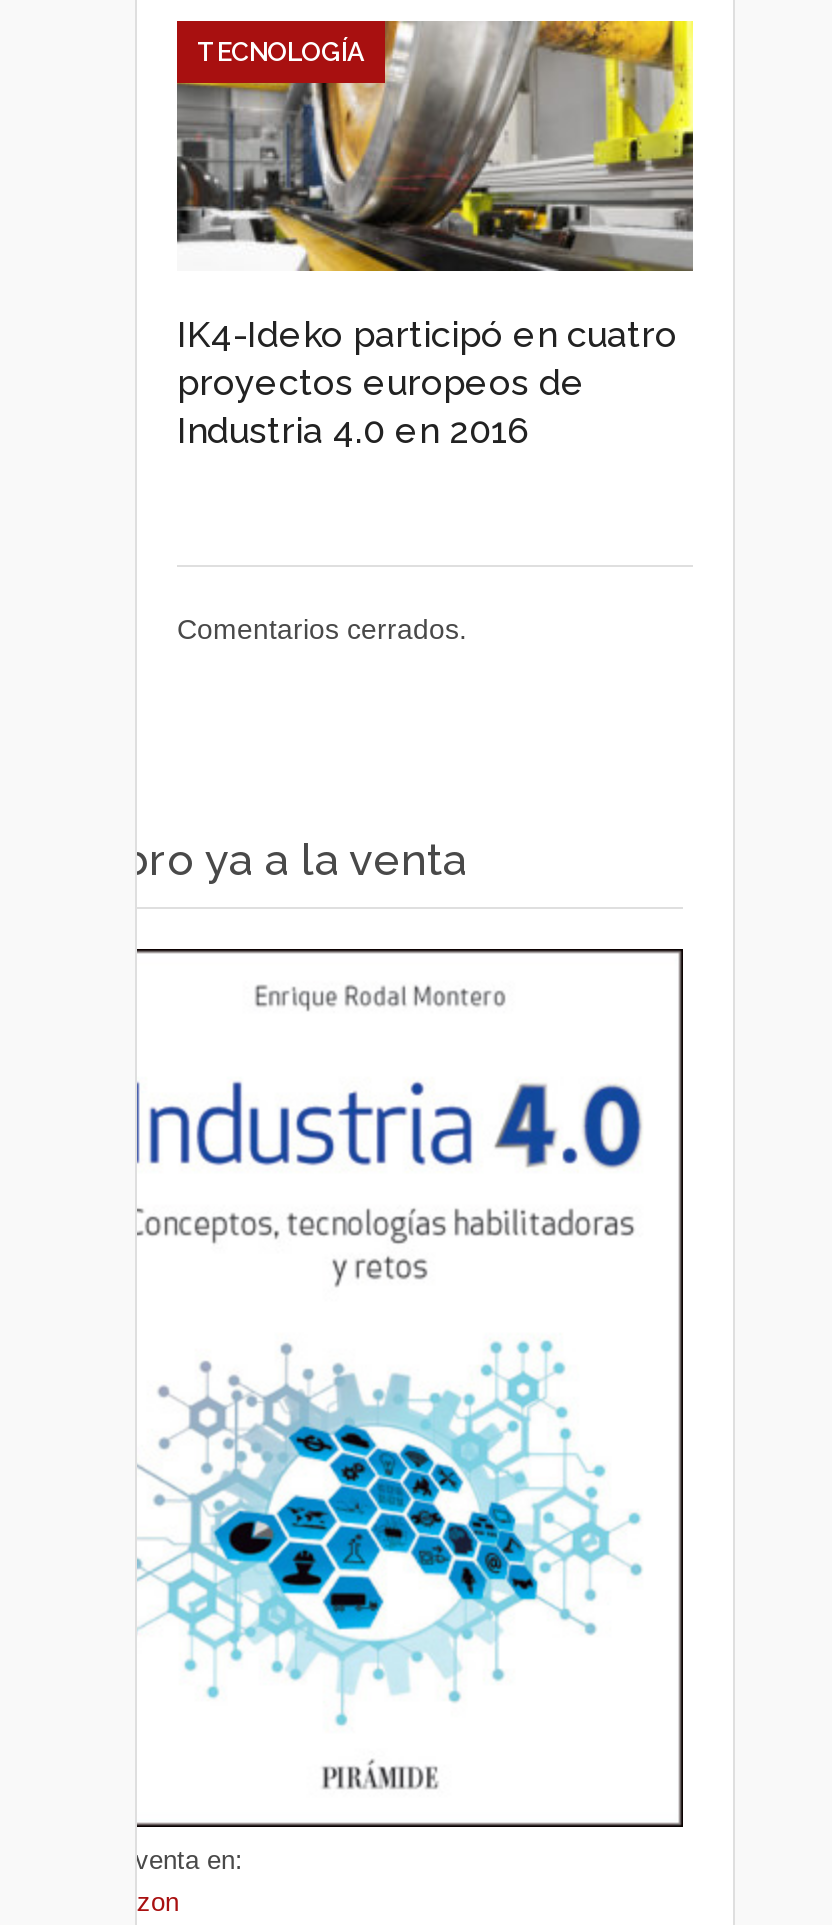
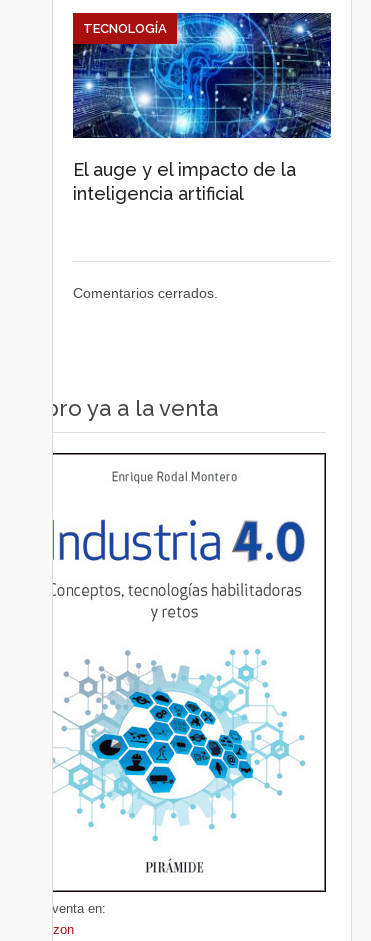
- [image]
- IK4-Ideko participó en cuatro
- proyectos europeos de
- Industria 4.0 en 2016
+ [image]
+ El auge y el impacto de la
+ inteligencia artificial
